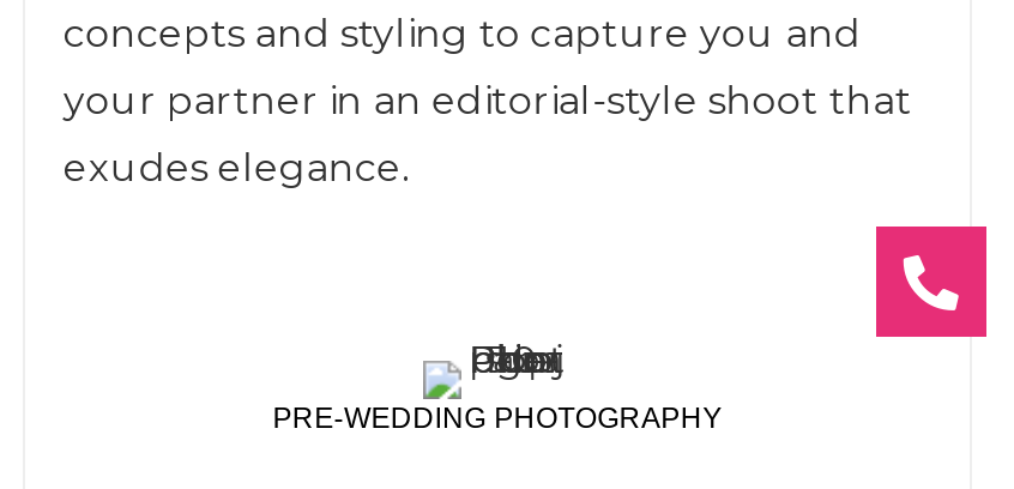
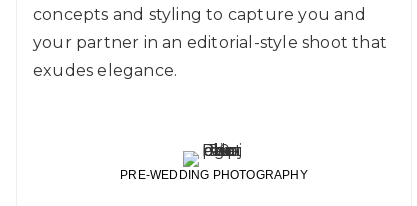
- [image]
